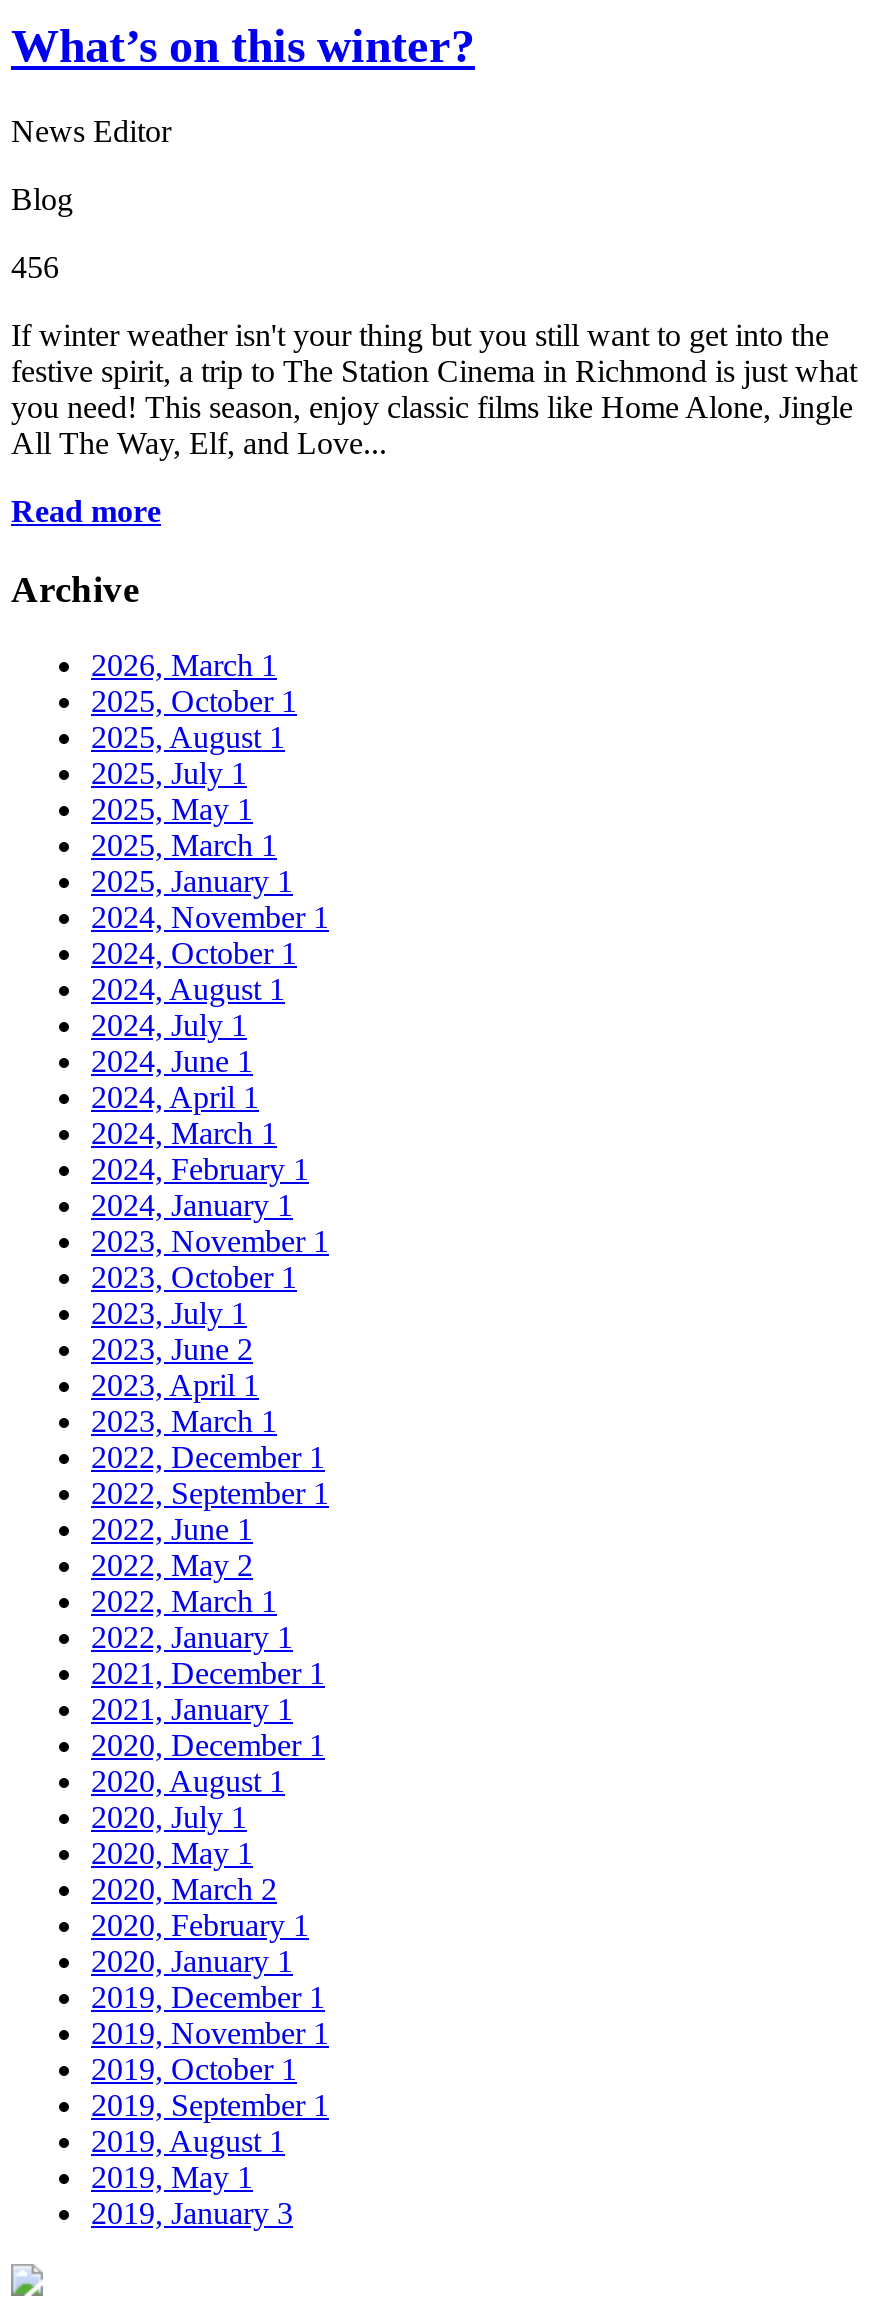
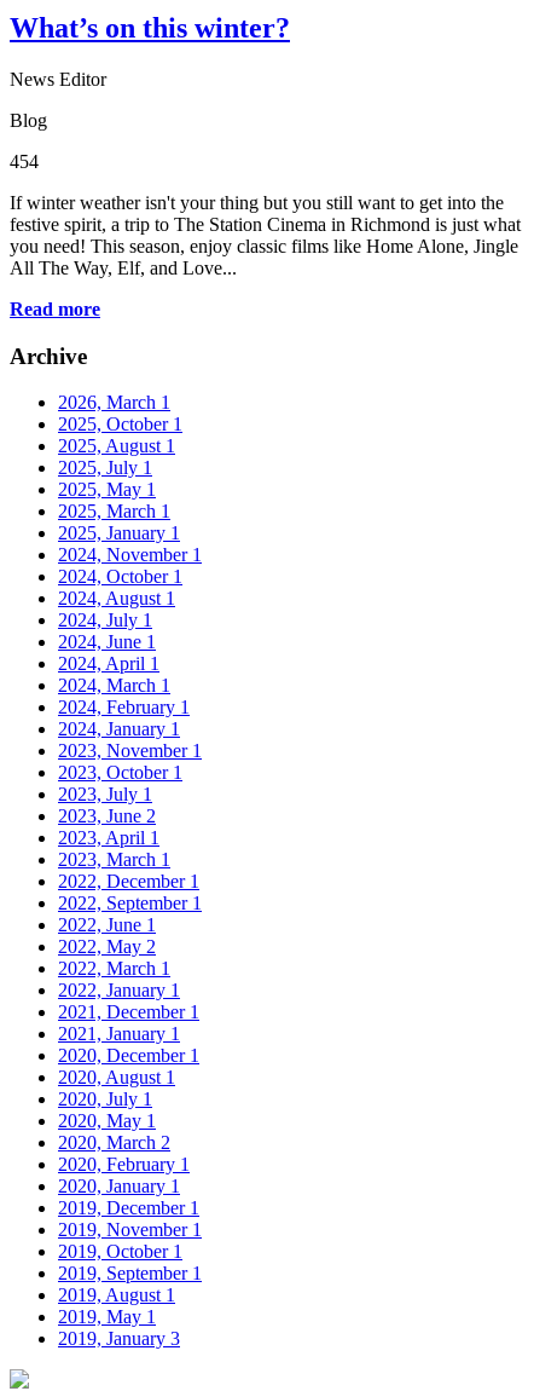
- 456
+ 454
